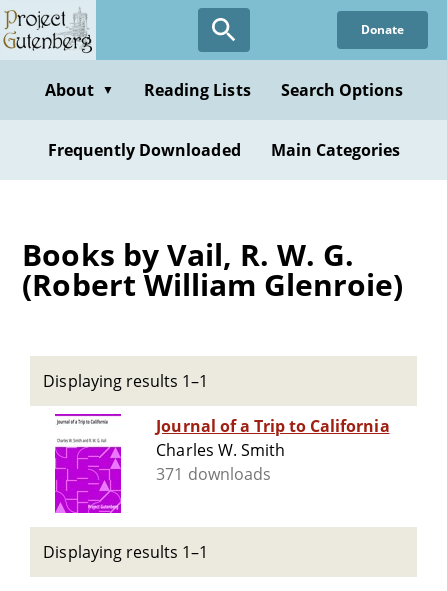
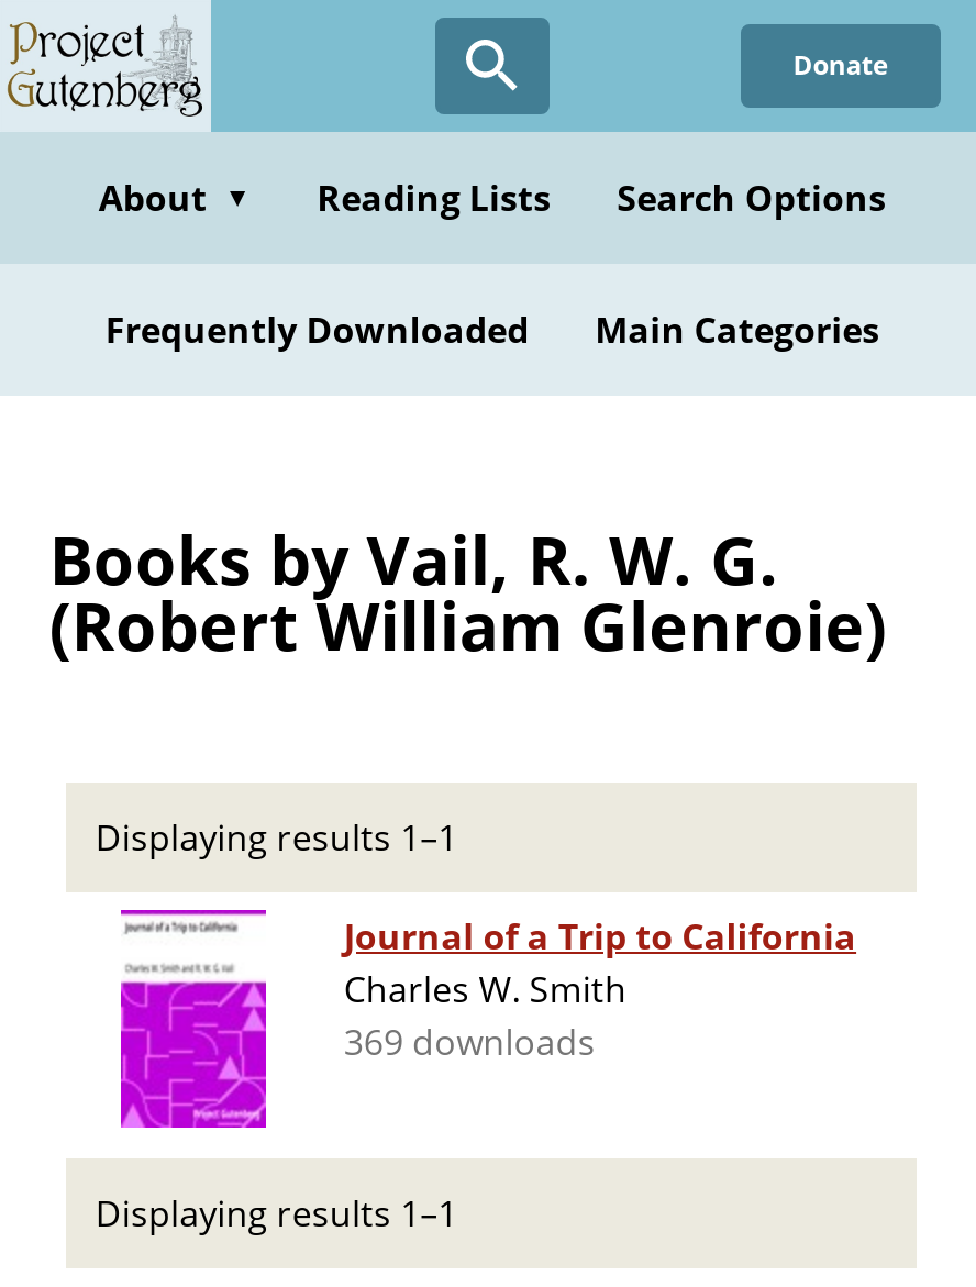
- 371 downloads
+ 369 downloads
